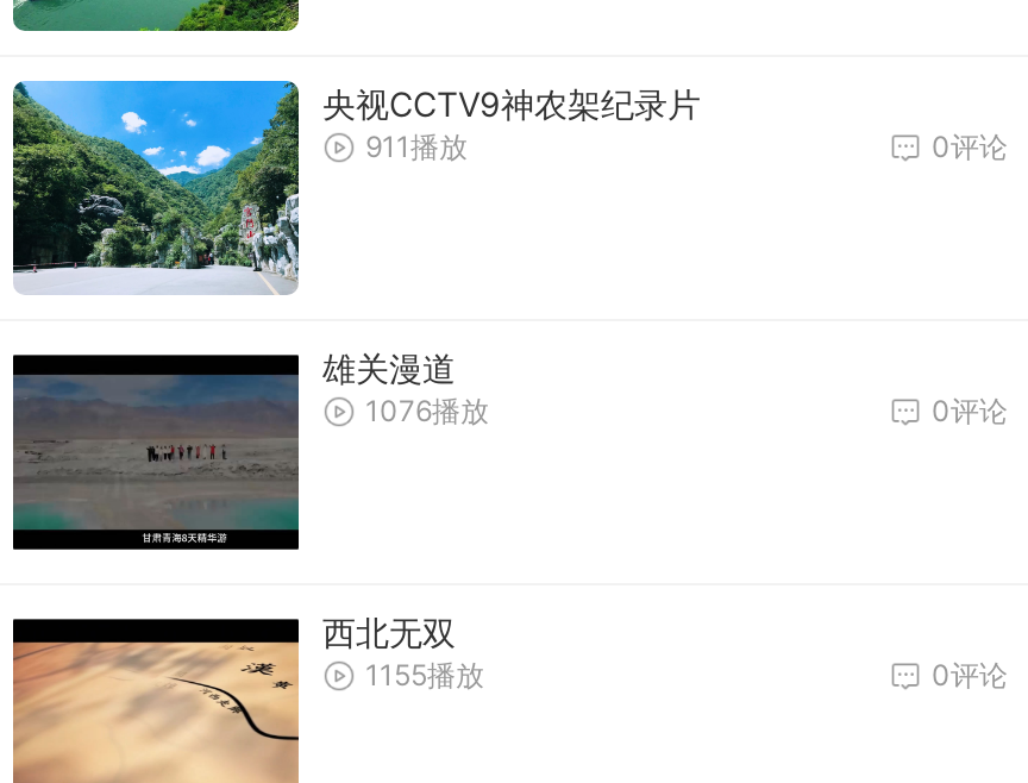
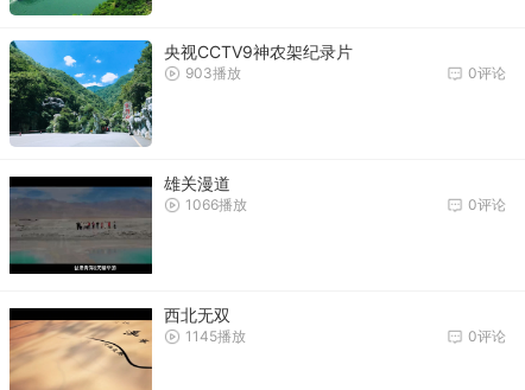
- 911播放
+ 903播放

- 1076播放
+ 1066播放

- 1155播放
+ 1145播放
